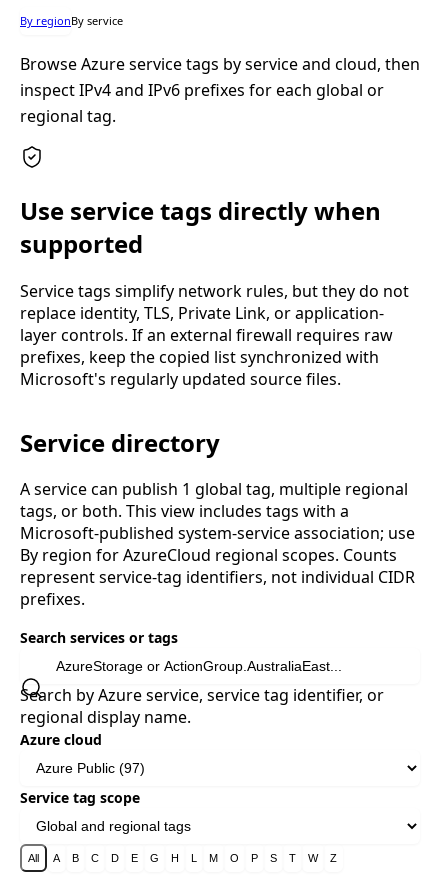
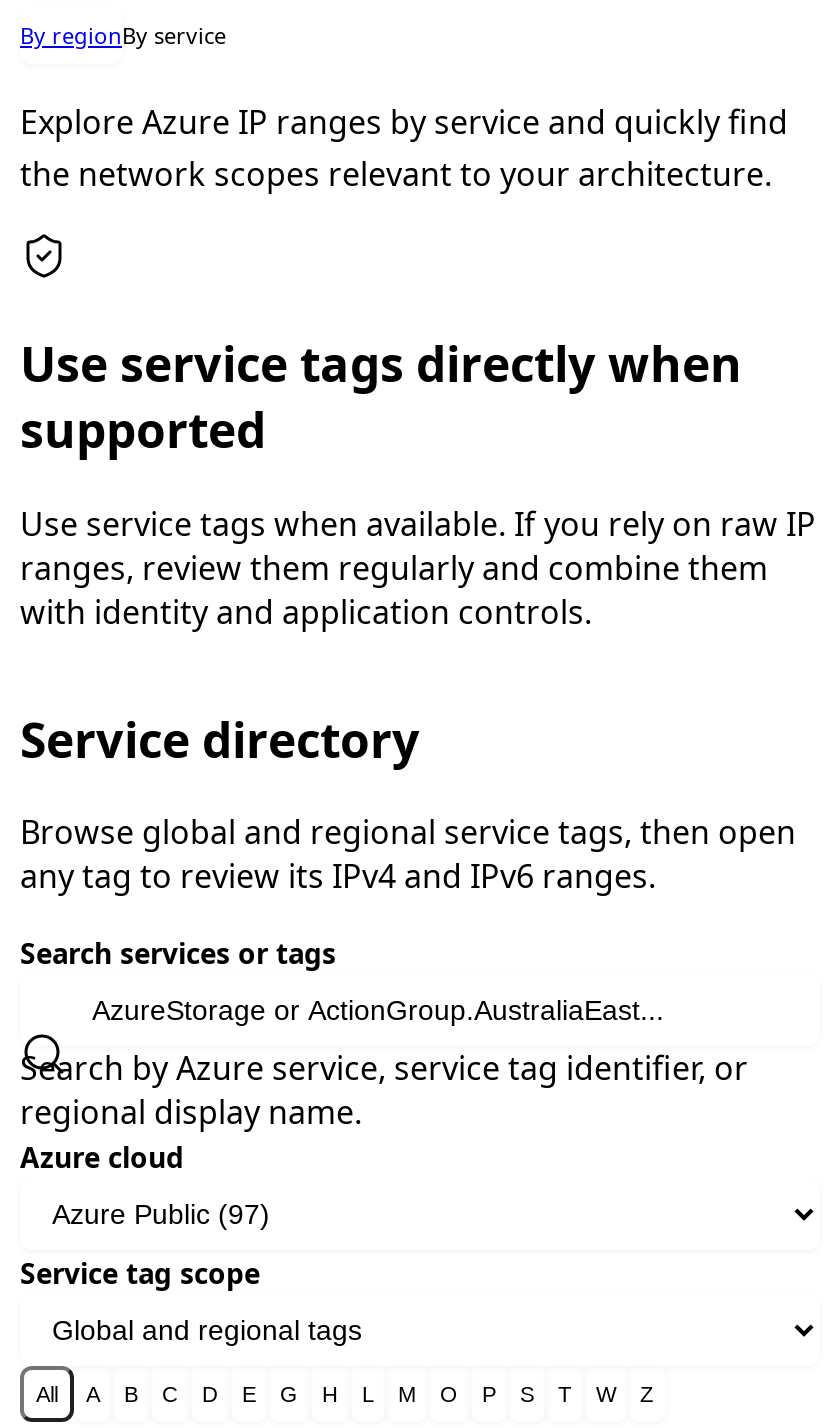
- Browse Azure service tags by service and cloud, then
- inspect IPv4 and IPv6 prefixes for each global or
- regional tag.
+ Explore Azure IP ranges by service and quickly find
+ the network scopes relevant to your architecture.

- Service tags simplify network rules, but they do not
- replace identity, TLS, Private Link, or application-
- layer controls. If an external firewall requires raw
- prefixes, keep the copied list synchronized with
- Microsoft's regularly updated source files.
+ Use service tags when available. If you rely on raw IP
+ ranges, review them regularly and combine them
+ with identity and application controls.

- A service can publish 1 global tag, multiple regional
- tags, or both. This view includes tags with a
- Microsoft-published system-service association; use
- By region for AzureCloud regional scopes. Counts
- represent service-tag identifiers, not individual CIDR
- prefixes.
+ Browse global and regional service tags, then open
+ any tag to review its IPv4 and IPv6 ranges.
